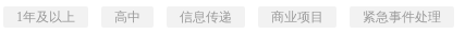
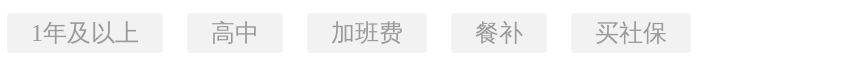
- 信息传递
- 商业项目
- 紧急事件处理
+ 加班费
+ 餐补
+ 买社保
